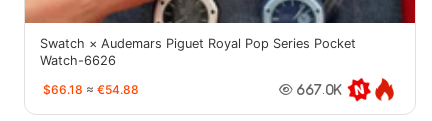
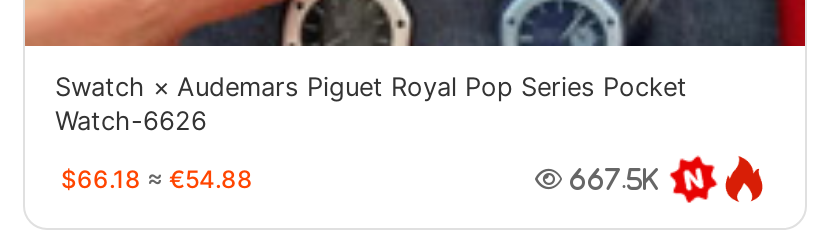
- 667.0K
+ 667.5K
